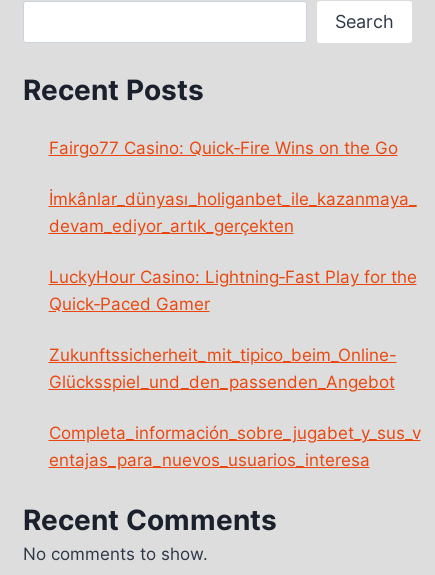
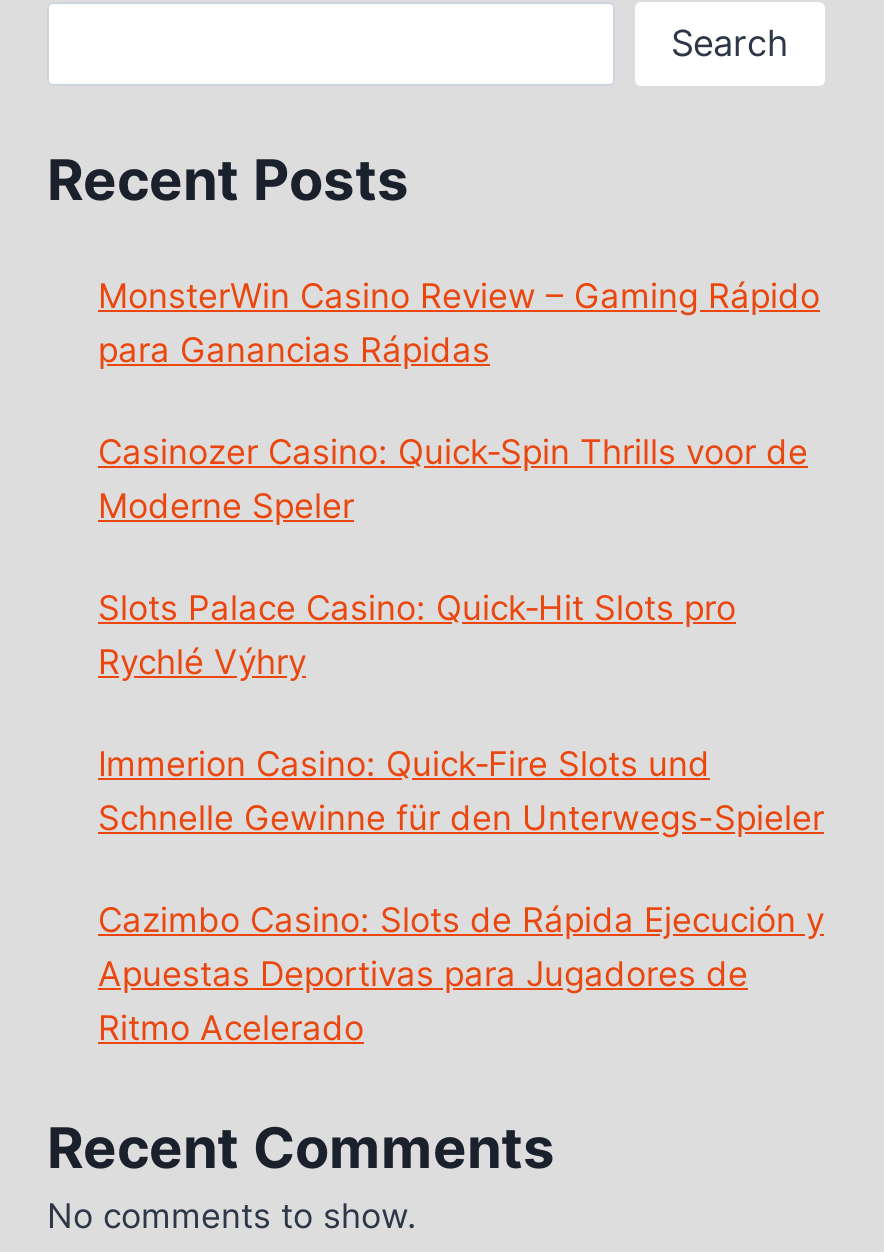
- Fairgo77 Casino: Quick‑Fire Wins on the Go
+ MonsterWin Casino Review – Gaming Rápido
+ para Ganancias Rápidas

- İmkânlar_dünyası_holiganbet_ile_kazanmaya_
- devam_ediyor_artık_gerçekten
+ Casinozer Casino: Quick‑Spin Thrills voor de
+ Moderne Speler

- LuckyHour Casino: Lightning‑Fast Play for the
- Quick‑Paced Gamer
+ Slots Palace Casino: Quick‑Hit Slots pro
+ Rychlé Výhry

- Zukunftssicherheit_mit_tipico_beim_Online-
- Glücksspiel_und_den_passenden_Angebot
+ Immerion Casino: Quick‑Fire Slots und
+ Schnelle Gewinne für den Unterwegs-Spieler

- Completa_información_sobre_jugabet_y_sus_v
- entajas_para_nuevos_usuarios_interesa
+ Cazimbo Casino: Slots de Rápida Ejecución y
+ Apuestas Deportivas para Jugadores de
+ Ritmo Acelerado
